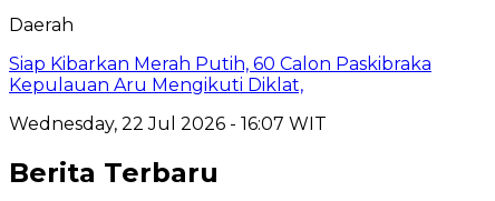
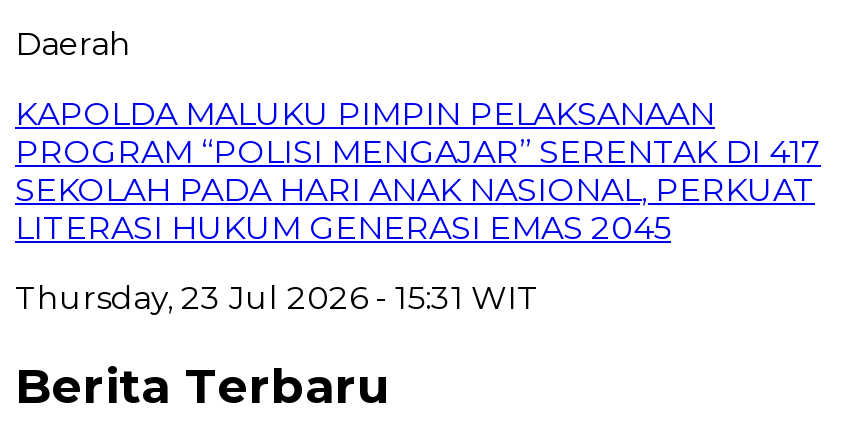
- Siap Kibarkan Merah Putih, 60 Calon Paskibraka
- Kepulauan Aru Mengikuti Diklat,
+ KAPOLDA MALUKU PIMPIN PELAKSANAAN
+ PROGRAM “POLISI MENGAJAR” SERENTAK DI 417
+ SEKOLAH PADA HARI ANAK NASIONAL, PERKUAT
+ LITERASI HUKUM GENERASI EMAS 2045

- Wednesday, 22 Jul 2026 - 16:07 WIT
+ Thursday, 23 Jul 2026 - 15:31 WIT
